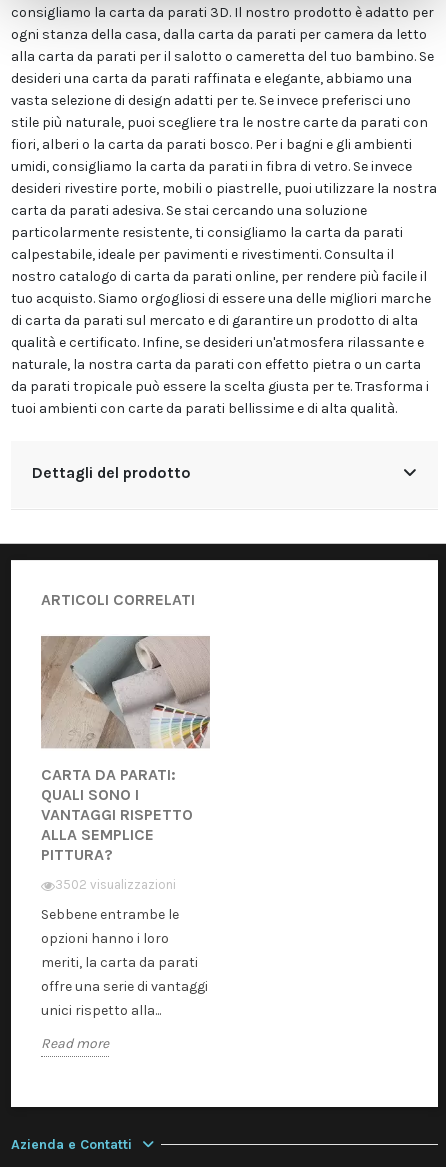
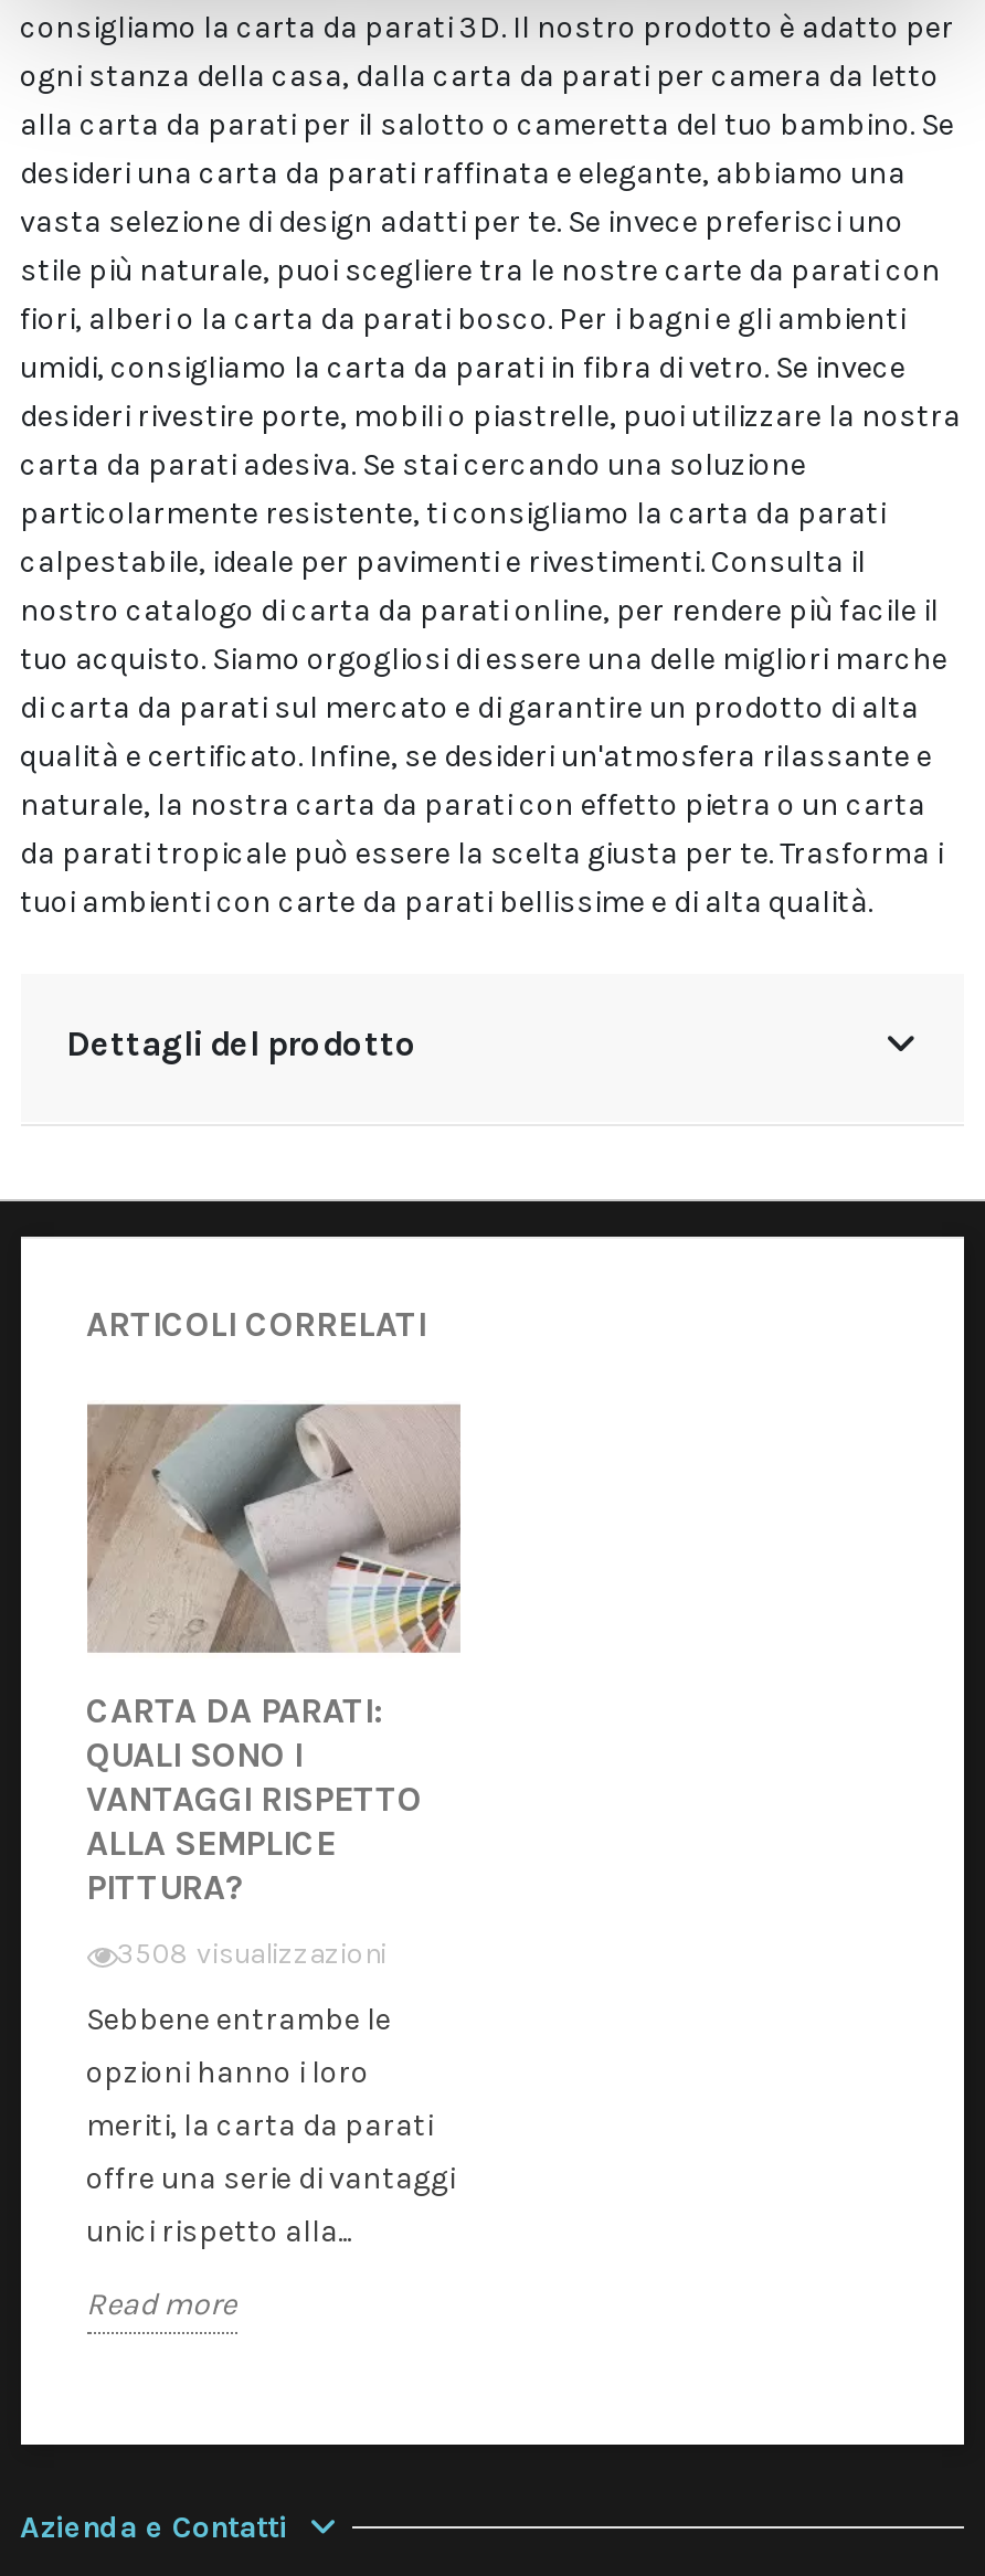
- 3502 visualizzazioni
+ 3508 visualizzazioni
